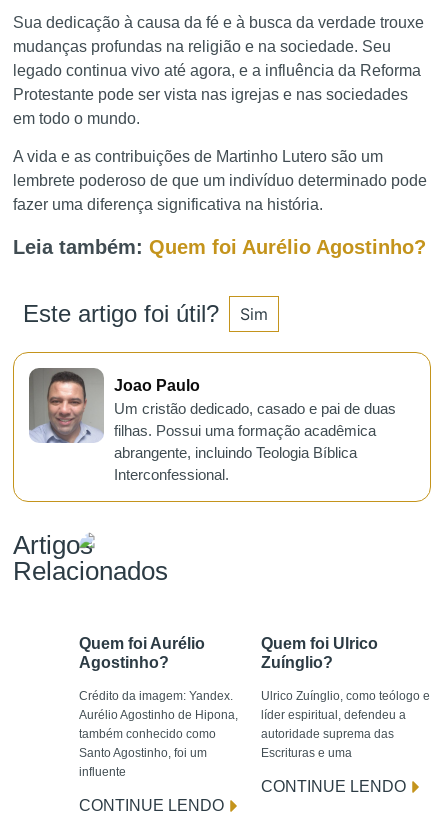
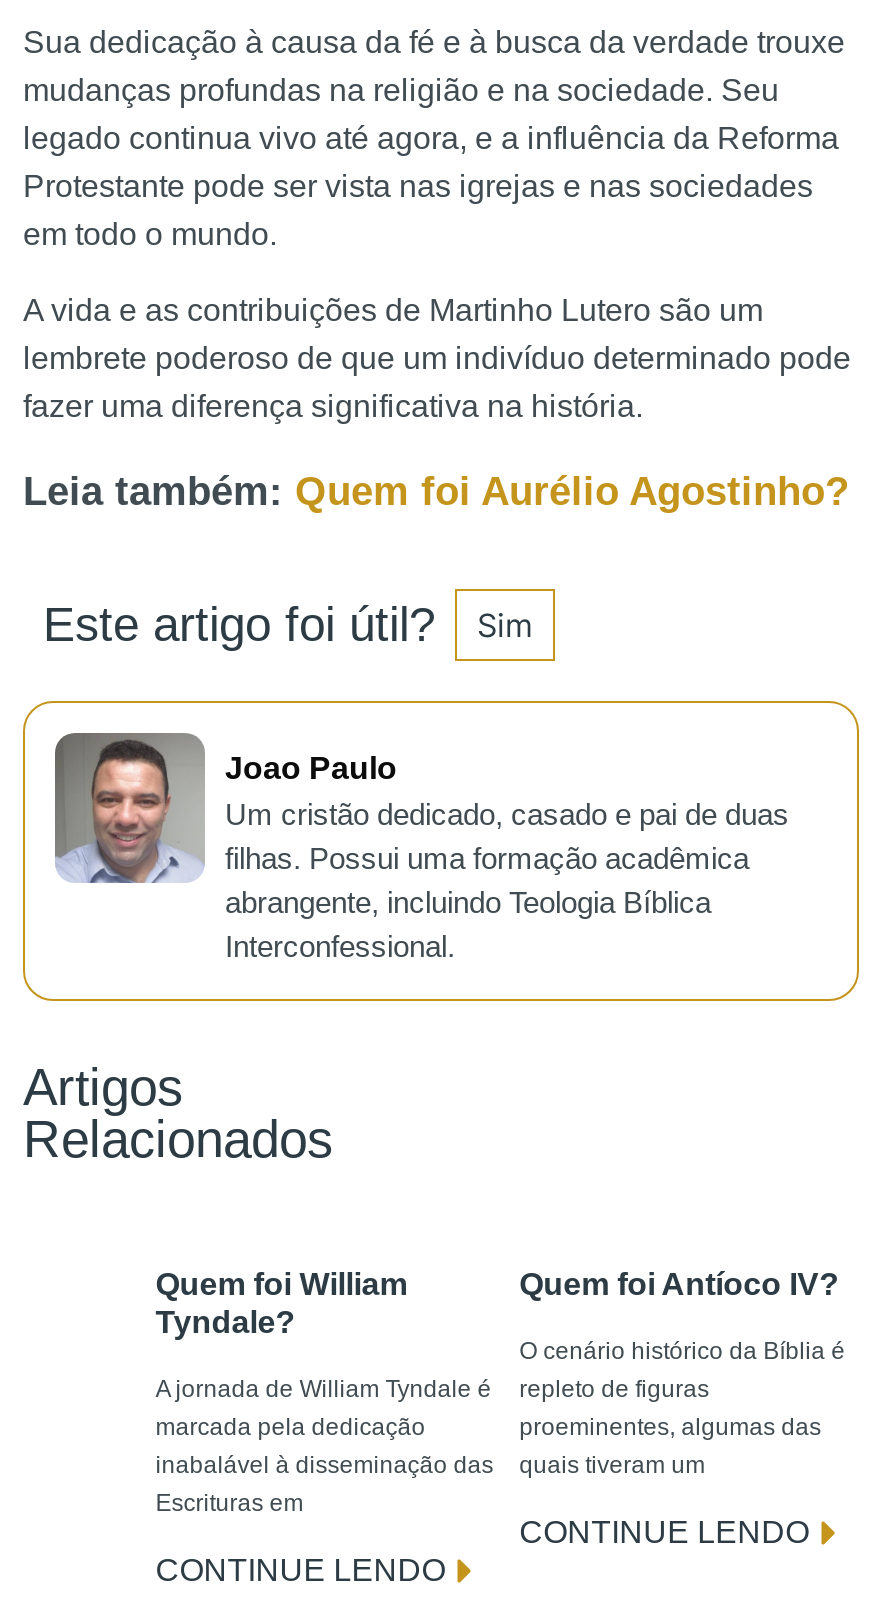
- Quem foi Aurélio
- Agostinho?
+ Quem foi William
+ Tyndale?

- Quem foi Ulrico
- Zuínglio?
+ Quem foi Antíoco IV?

- Crédito da imagem: Yandex.
- Aurélio Agostinho de Hipona,
- também conhecido como
- Santo Agostinho, foi um
- influente
+ A jornada de William Tyndale é
+ marcada pela dedicação
+ inabalável à disseminação das
+ Escrituras em

- Ulrico Zuínglio, como teólogo e
- líder espiritual, defendeu a
- autoridade suprema das
- Escrituras e uma
+ O cenário histórico da Bíblia é
+ repleto de figuras
+ proeminentes, algumas das
+ quais tiveram um
